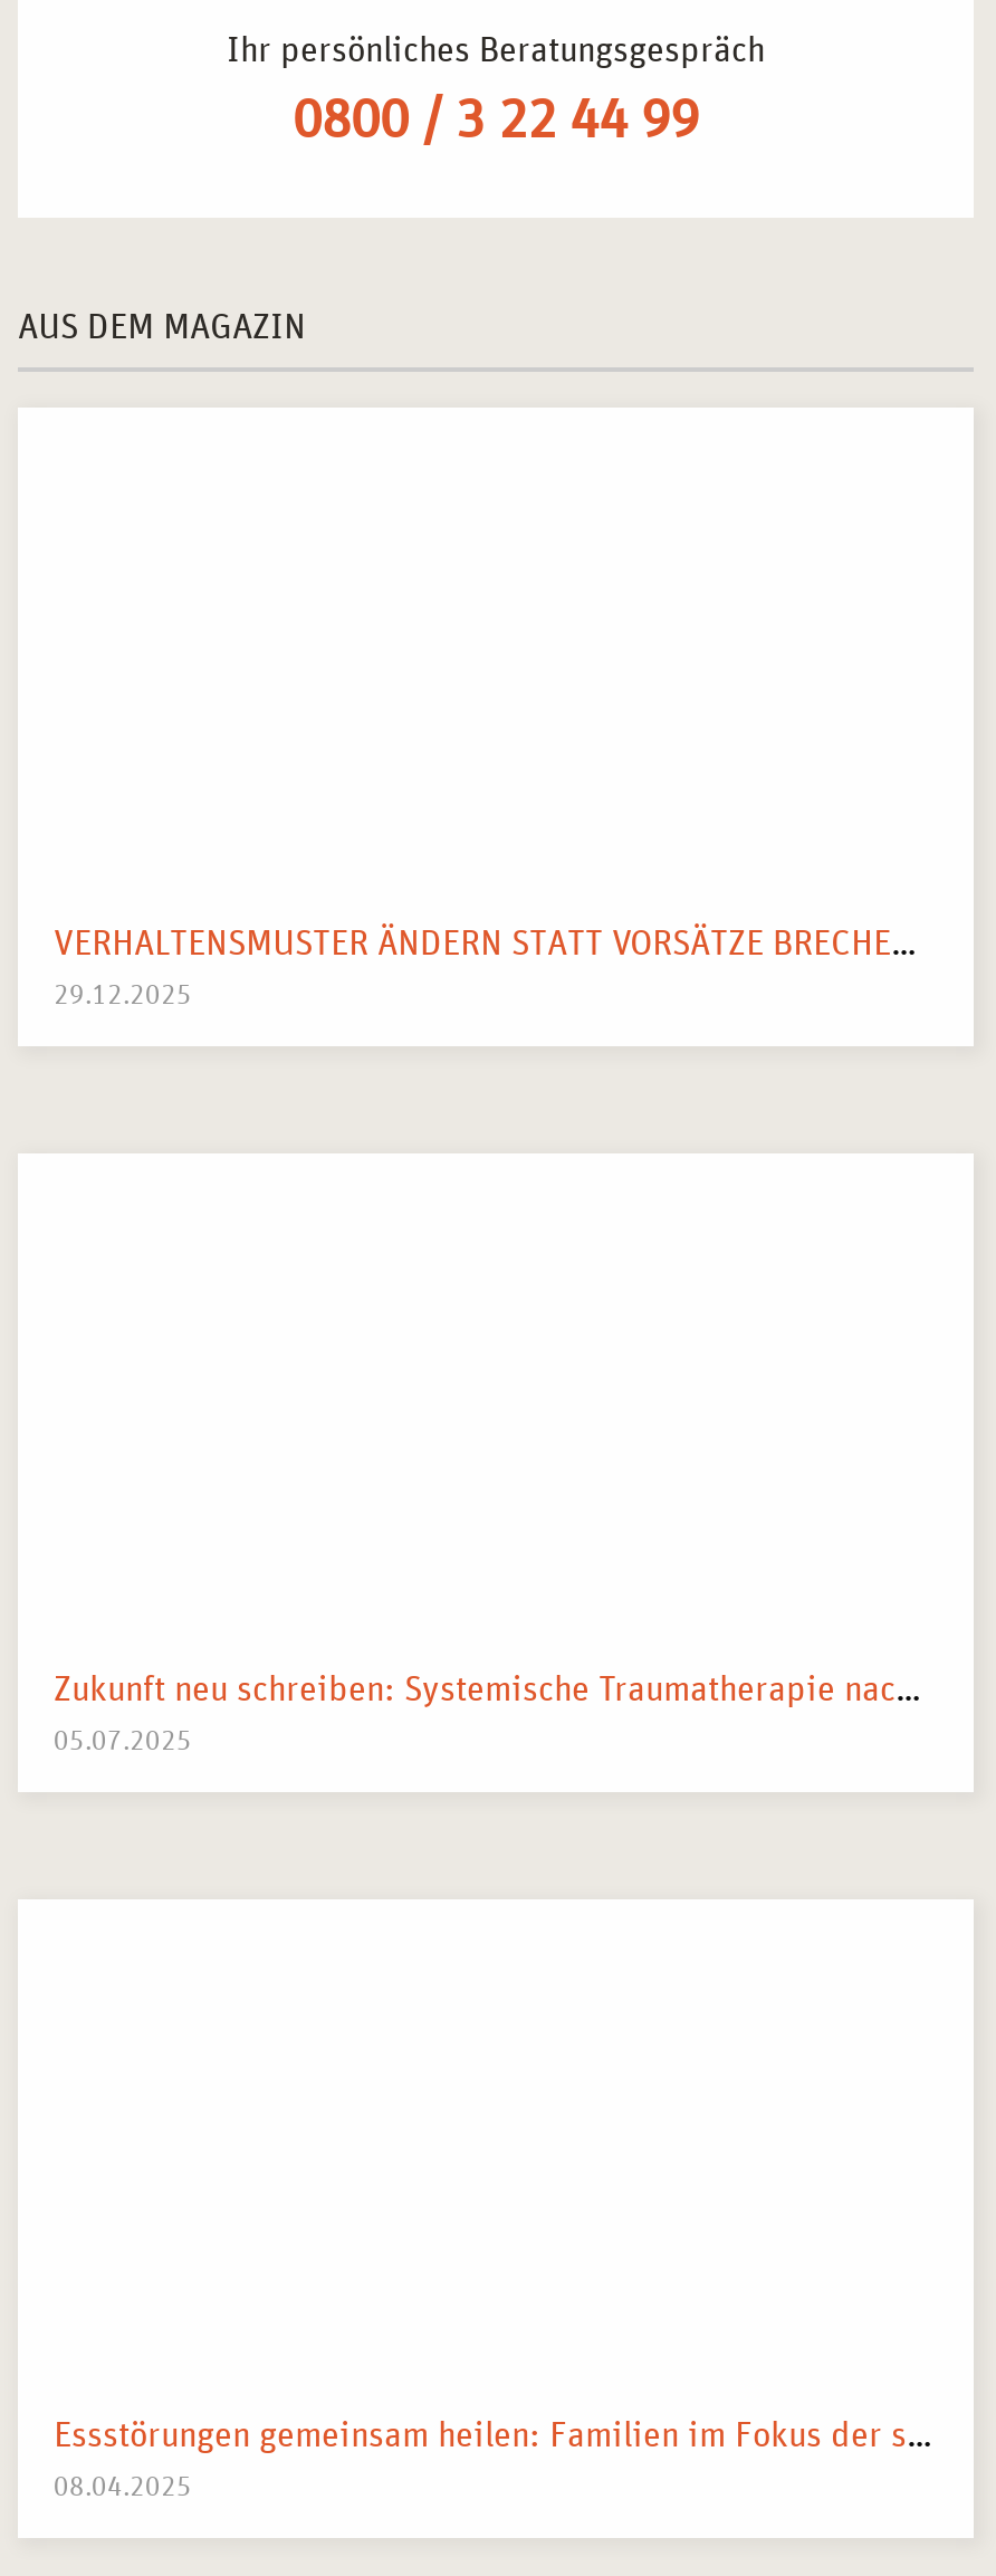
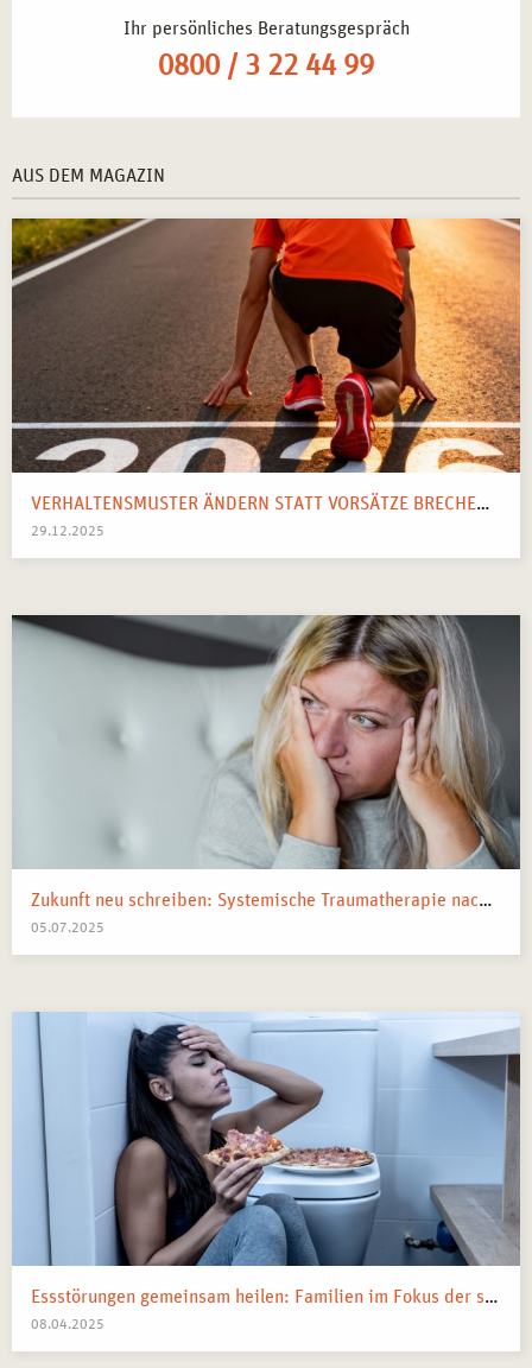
+ [image]

+ [image]

+ [image]
